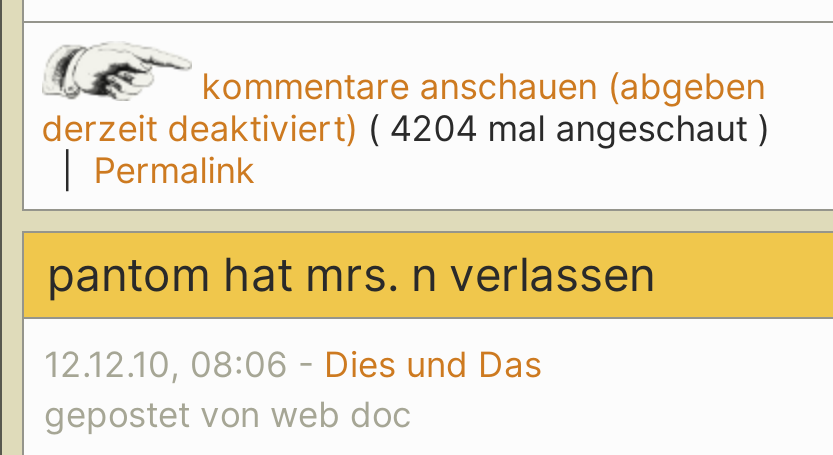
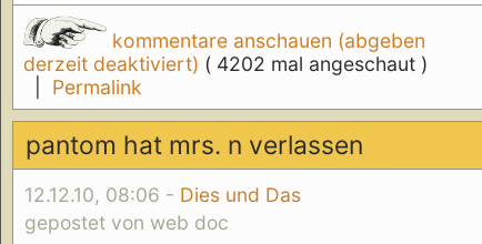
- derzeit deaktiviert) ( 4204 mal angeschaut )
+ derzeit deaktiviert) ( 4202 mal angeschaut )
